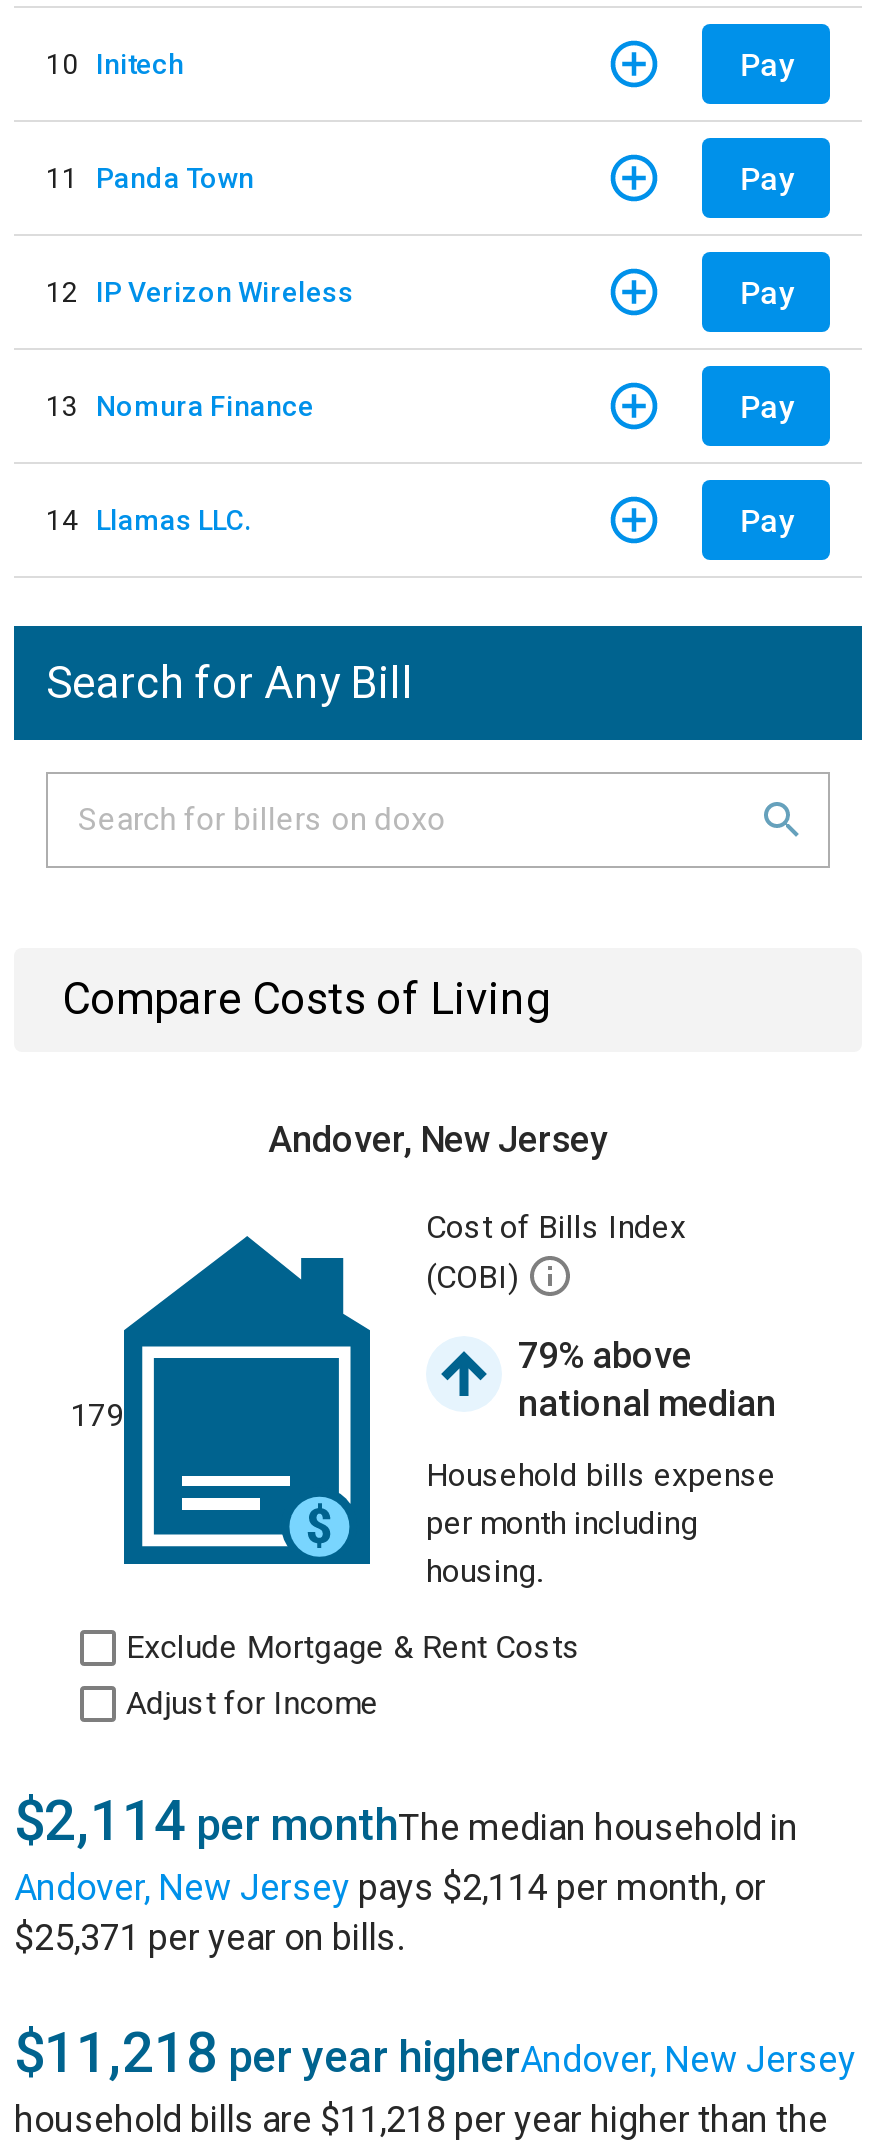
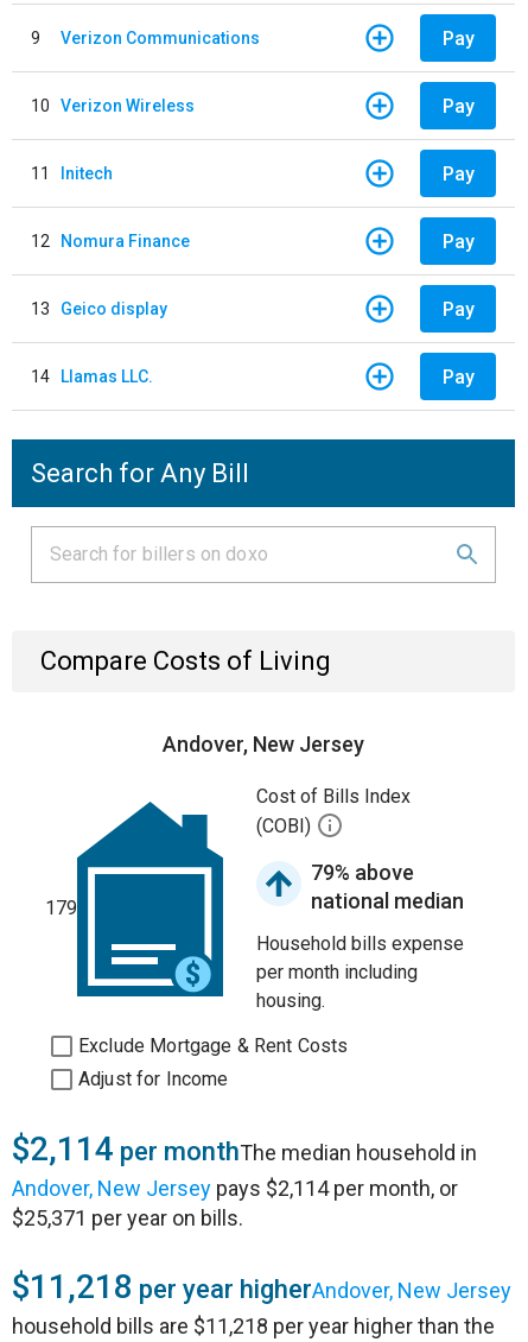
- 10 Initech
+ 9
+ Verizon Communications

- 11 Panda Town
+ 10 Verizon Wireless

- 12 IP Verizon Wireless
+ 11 Initech

- 13 Nomura Finance
+ 12 Nomura Finance
+ Pay
+ 13 Geico display
